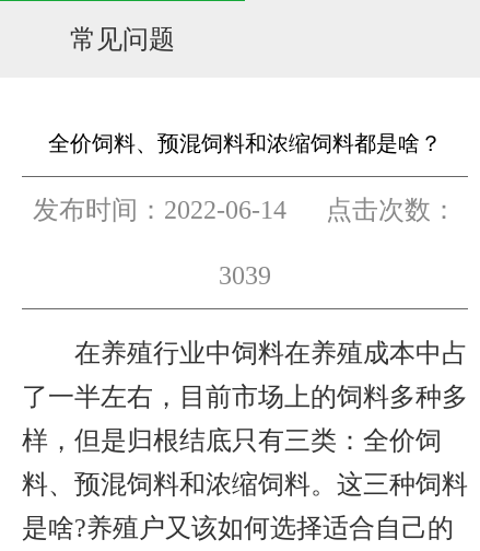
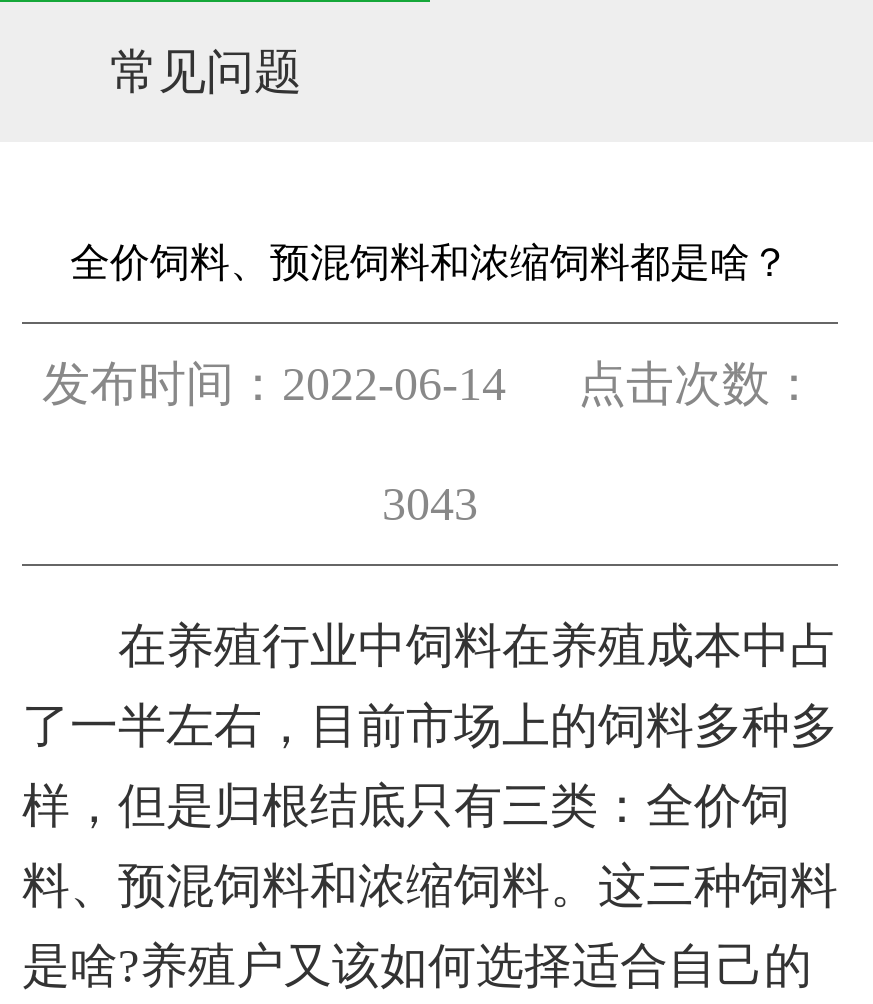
- 3039
+ 3043
